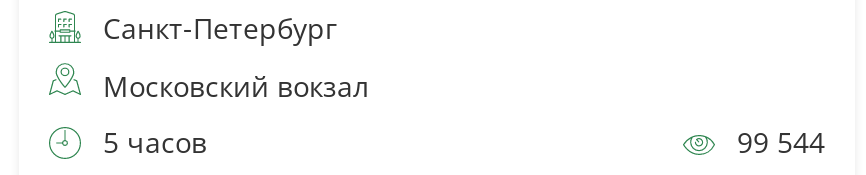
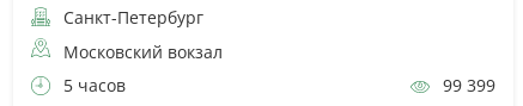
- 99 544
+ 99 399
